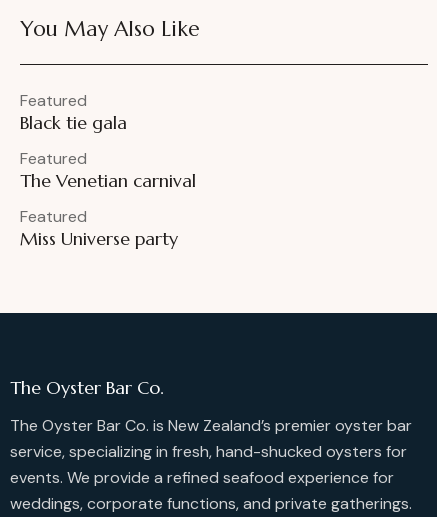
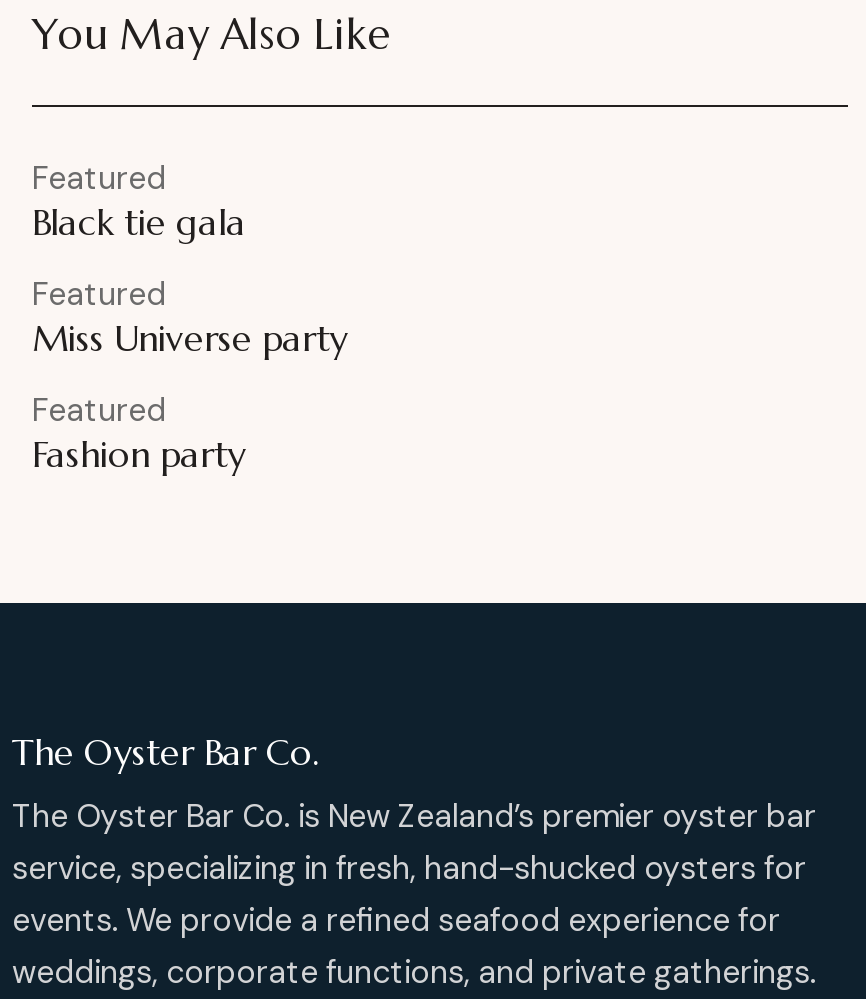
- The Venetian carnival

moved up: Miss Universe party

+ Fashion party
